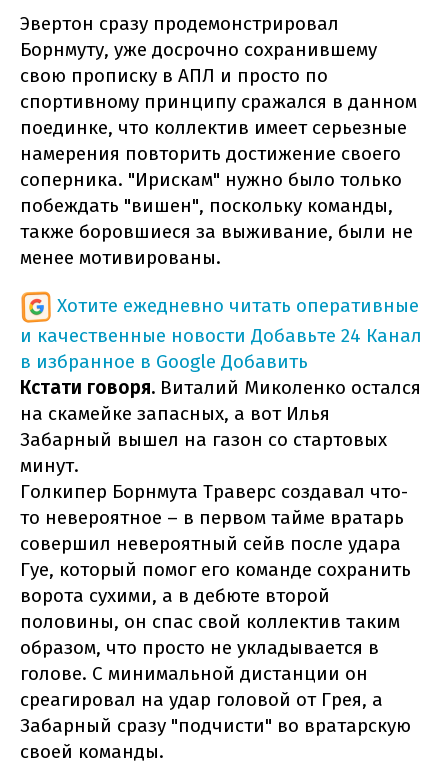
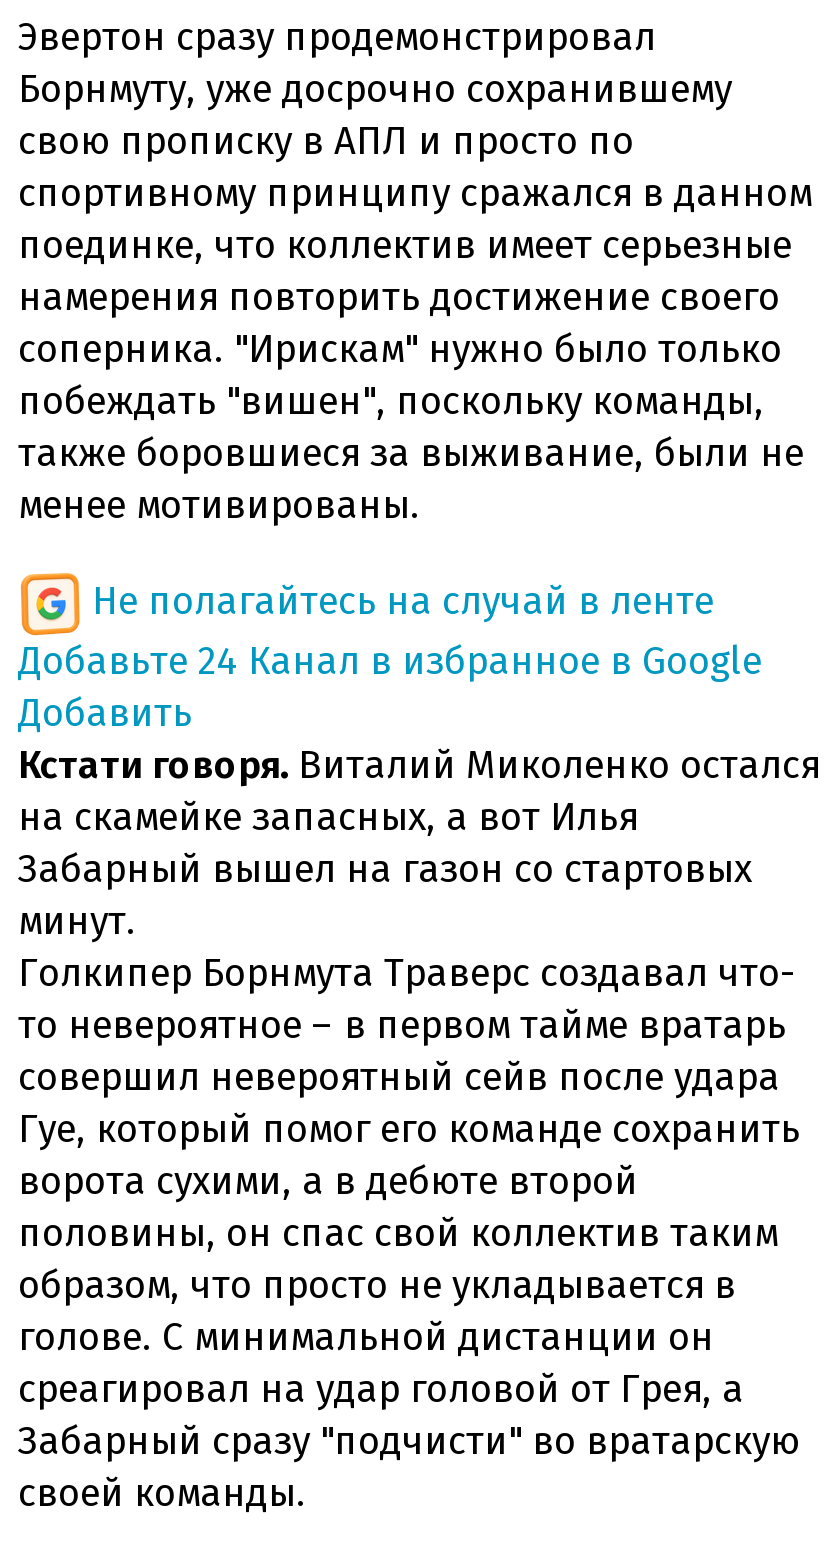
- Хотите ежедневно читать оперативные
- и качественные новости Добавьте 24 Канал
- в избранное в Google Добавить
+ Не полагайтесь на случай в ленте
+ Добавьте 24 Канал в избранное в Google
+ Добавить
